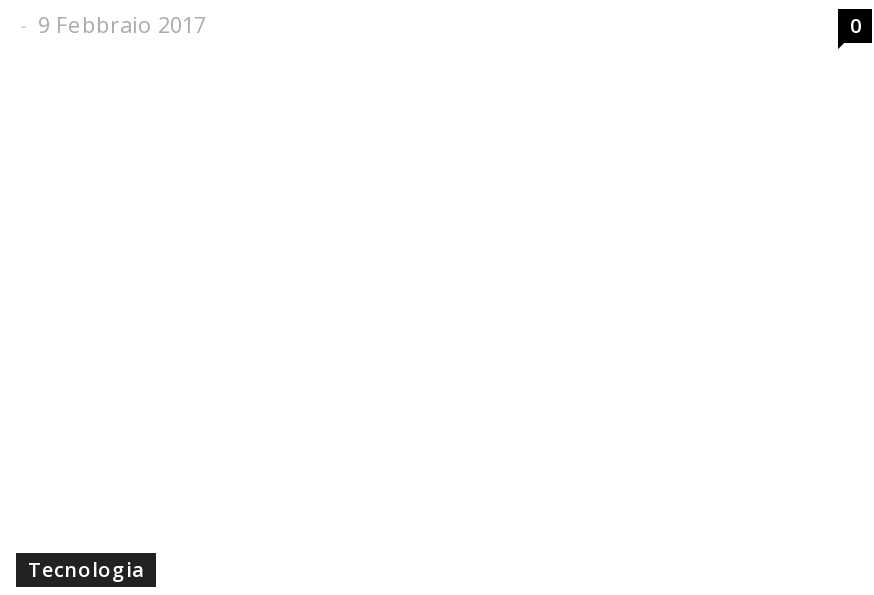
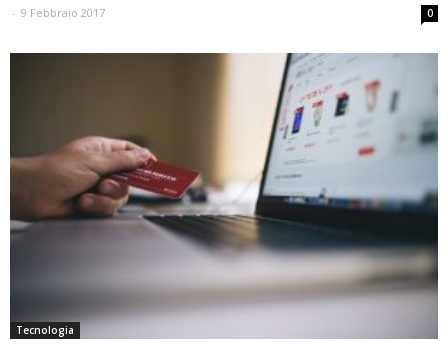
+ [image]
